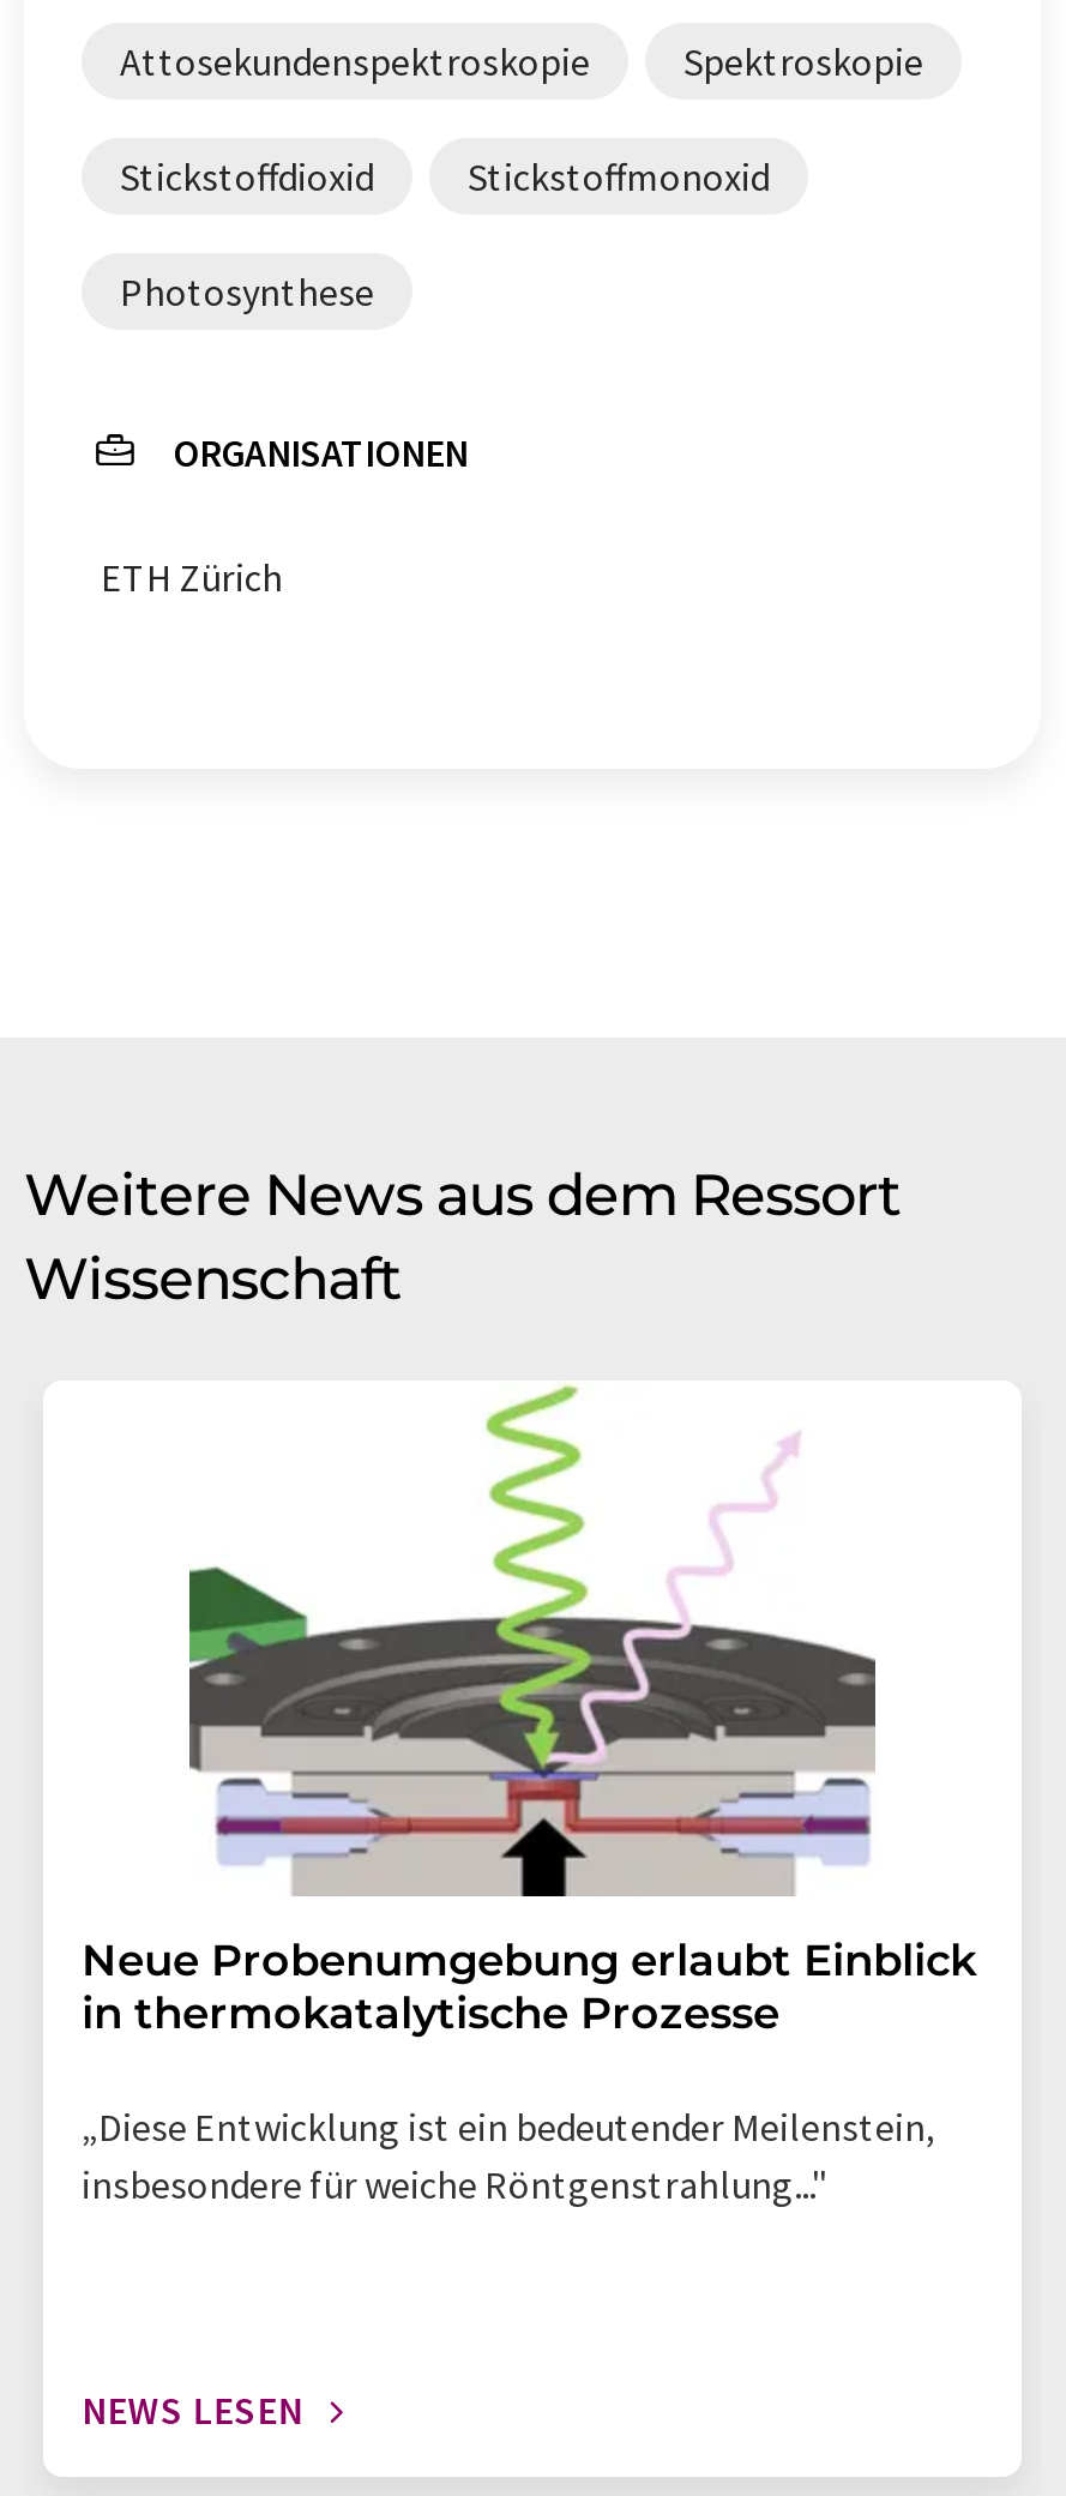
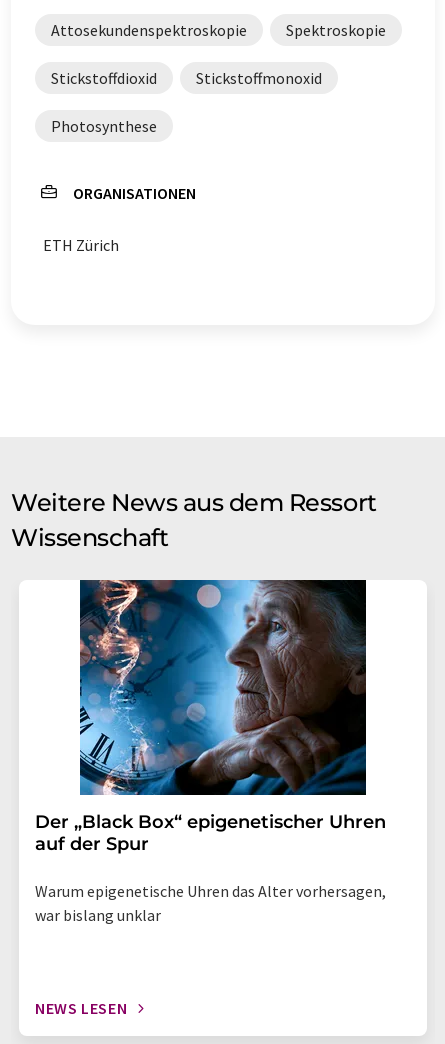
- [image]
- Neue Probenumgebung erlaubt Einblick
- in thermokatalytische Prozesse
+ [image]
+ Der „Black Box“ epigenetischer Uhren
+ auf der Spur

- „Diese Entwicklung ist ein bedeutender Meilenstein,
- insbesondere für weiche Röntgenstrahlung..."
+ Warum epigenetische Uhren das Alter vorhersagen,
+ war bislang unklar
